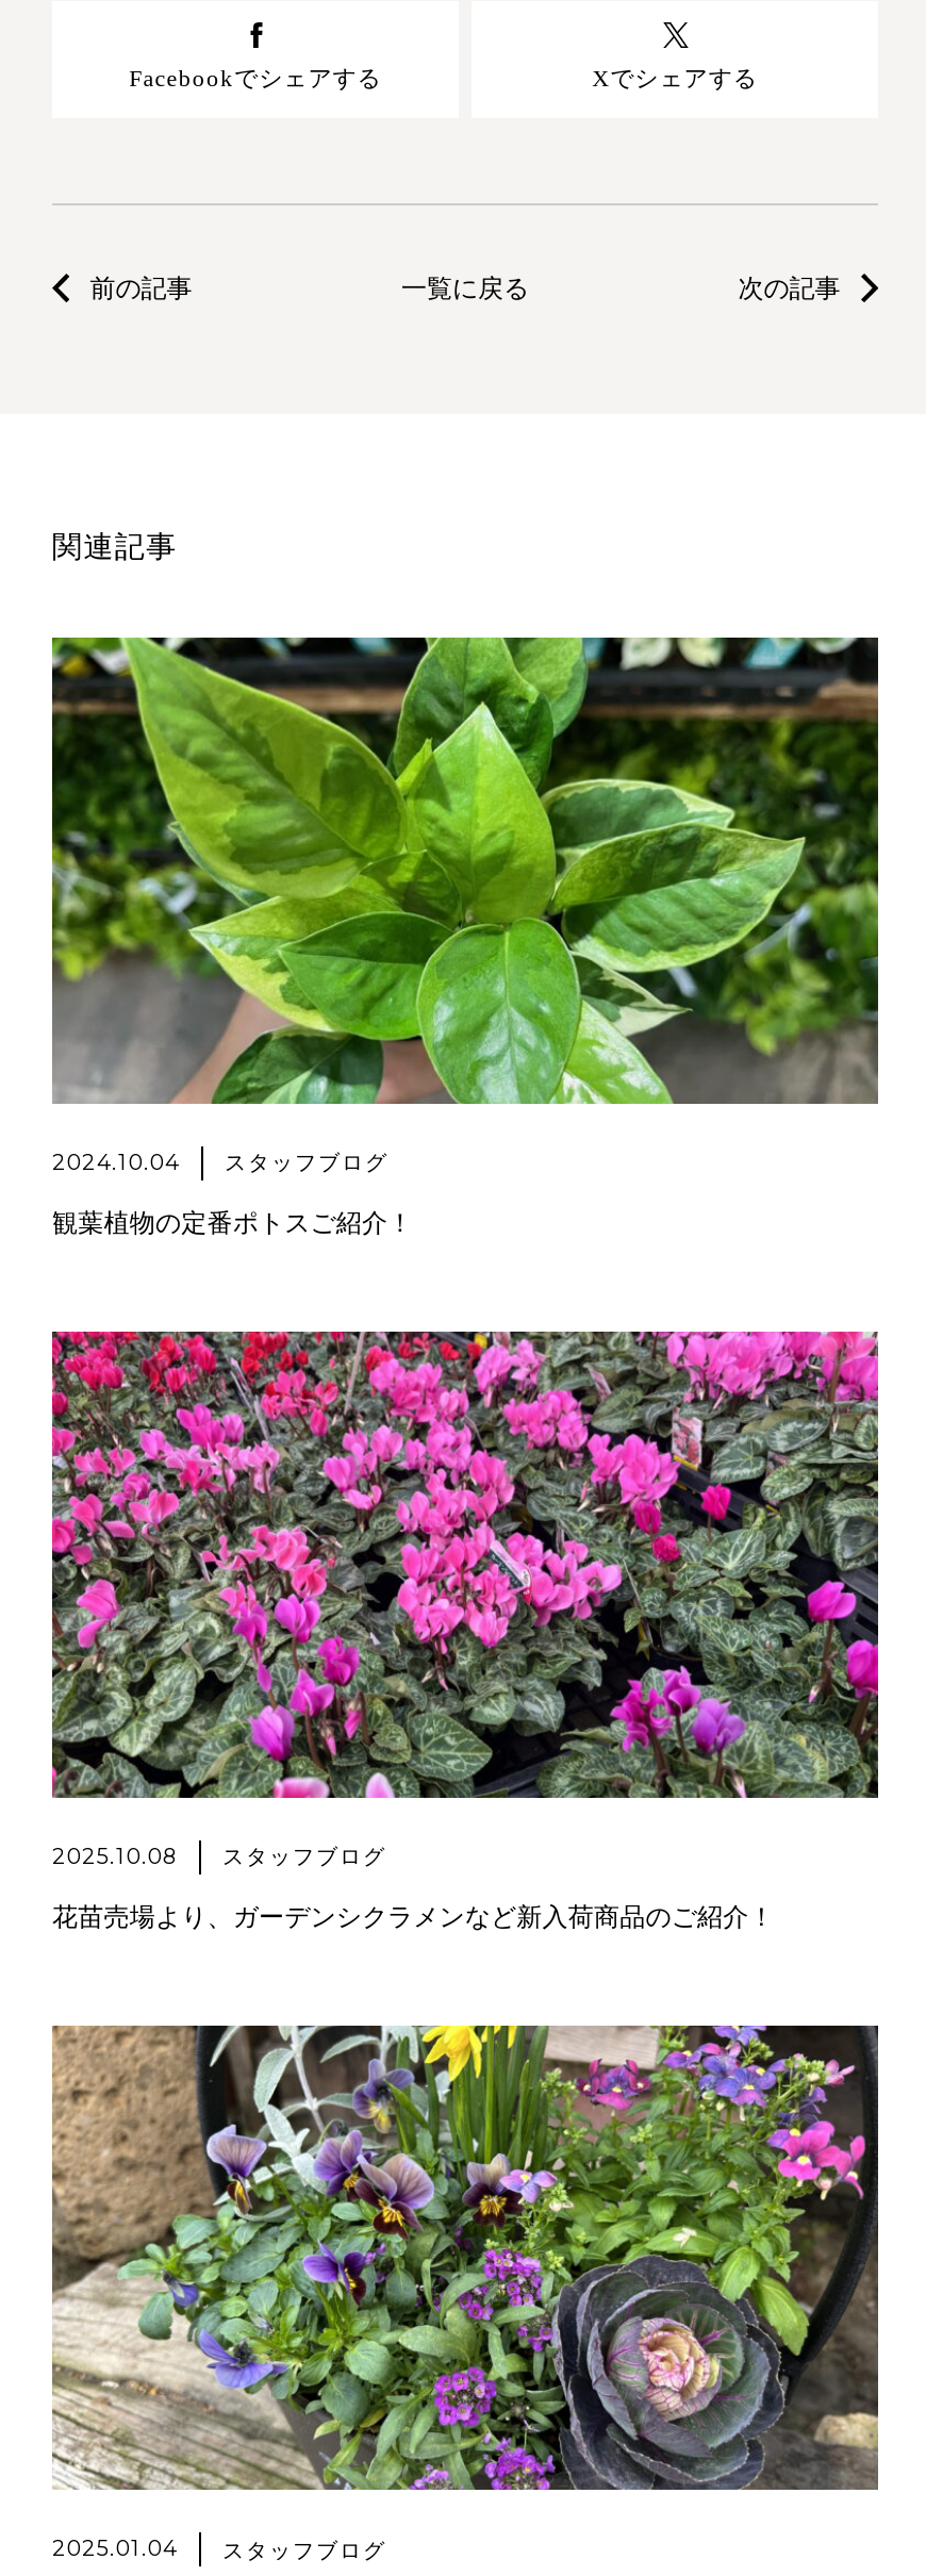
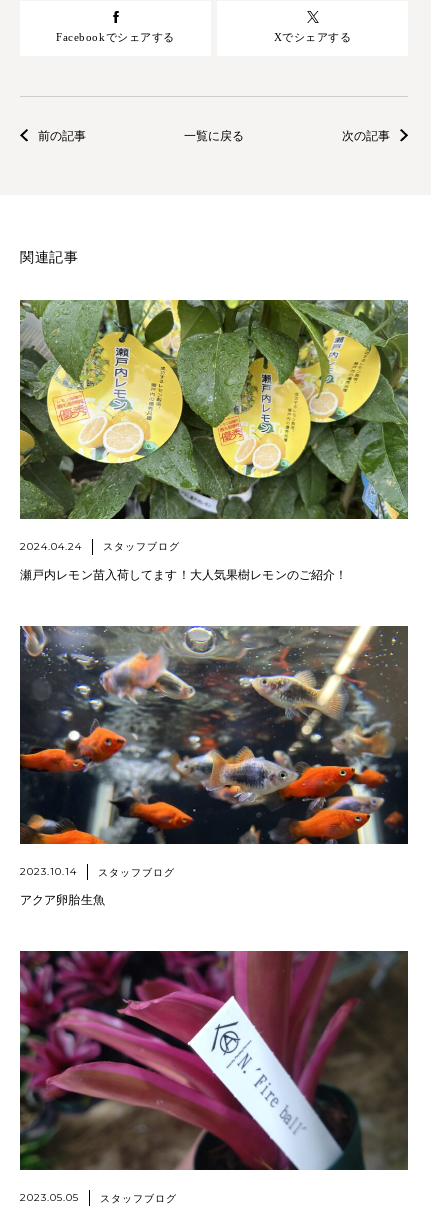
- [image]
- 2024.10.04 スタッフブログ
+ [image]
+ 2024.04.24 スタッフブログ

- 観葉植物の定番ポトスご紹介！
+ 瀬戸内レモン苗入荷してます！大人気果樹レモンのご紹介！

- [image]
- 2025.10.08 スタッフブログ
+ [image]
+ 2023.10.14 スタッフブログ

- 花苗売場より、ガーデンシクラメンなど新入荷商品のご紹介！
+ アクア卵胎生魚

- [image]
- 2025.01.04 スタッフブログ
+ [image]
+ 2023.05.05 スタッフブログ
